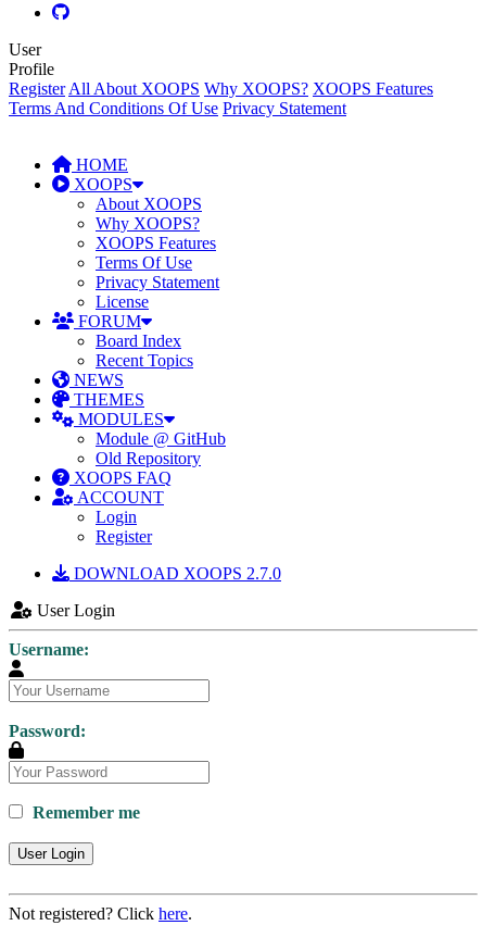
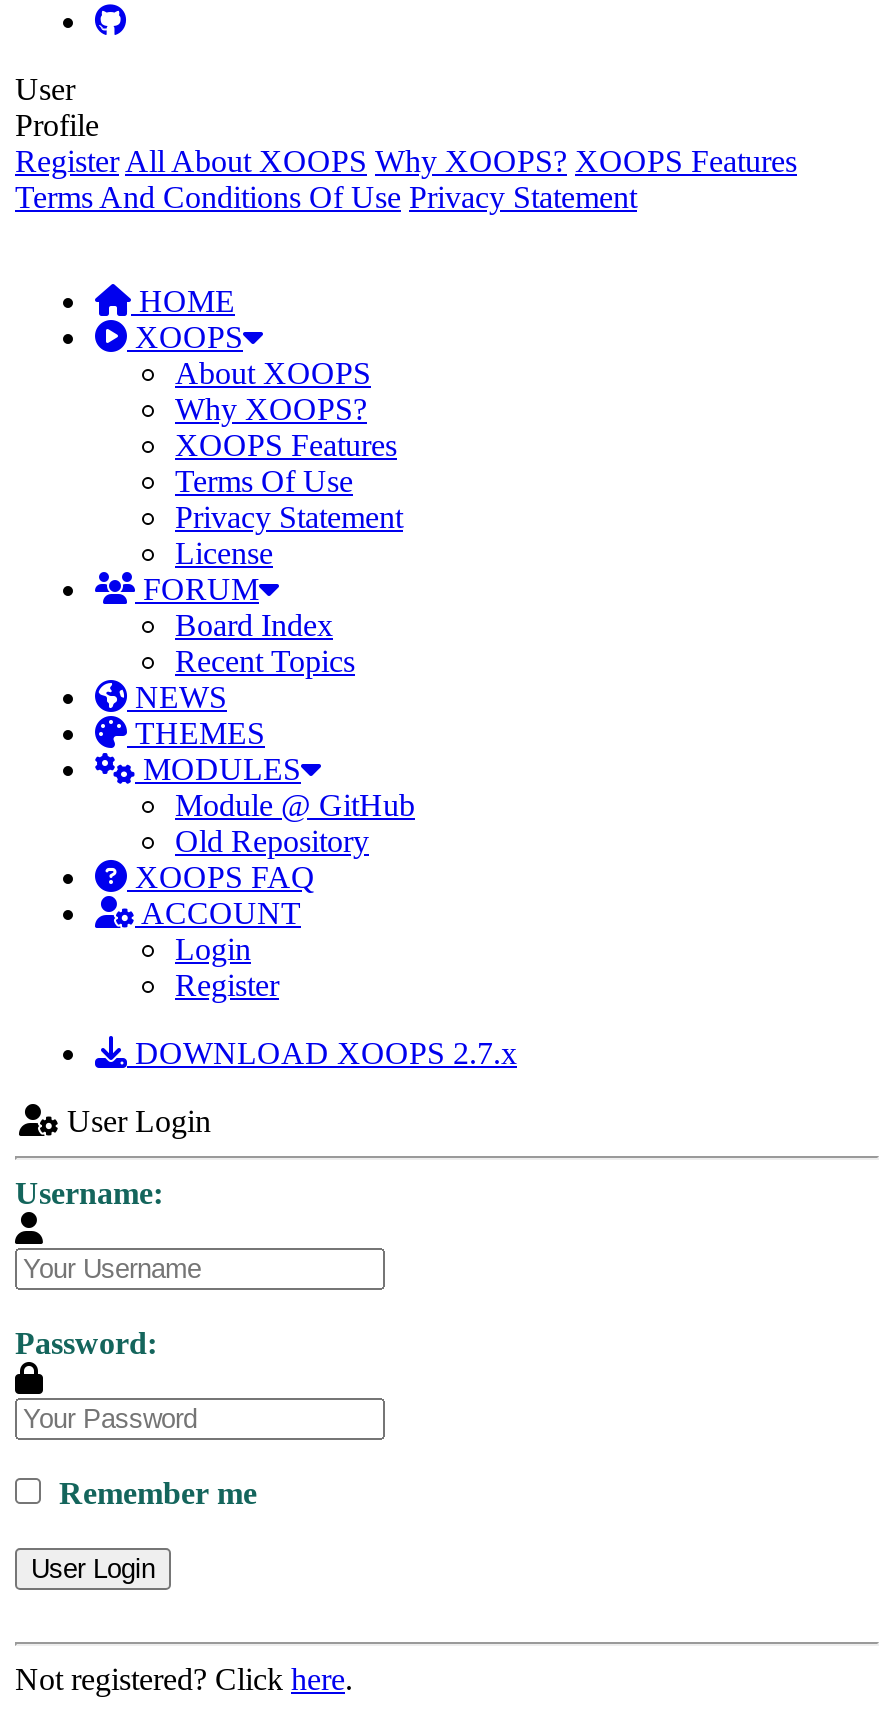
- DOWNLOAD XOOPS 2.7.0
+ DOWNLOAD XOOPS 2.7.x
